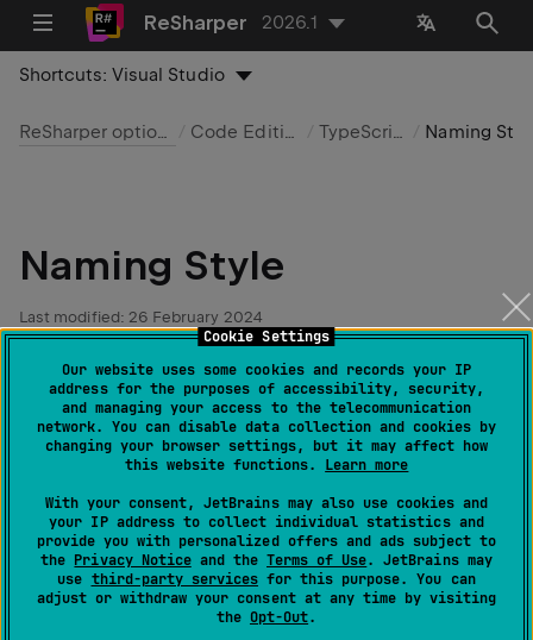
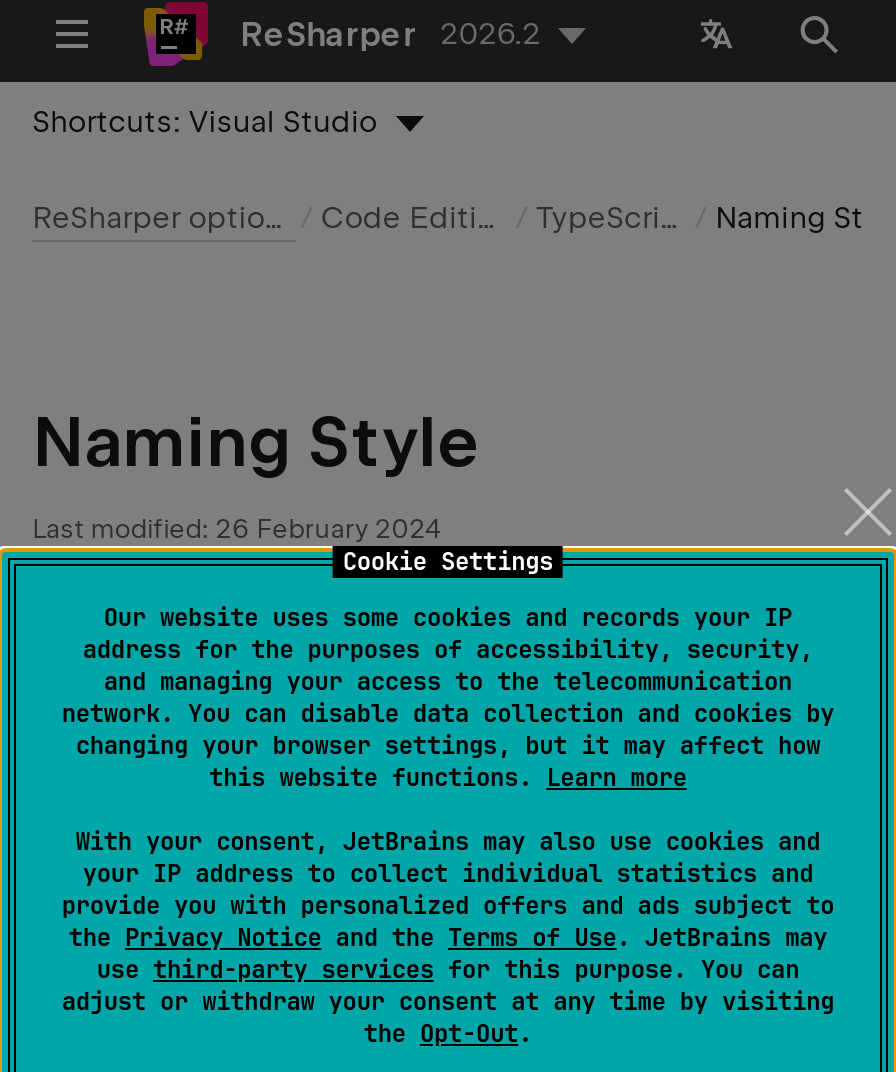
- ReSharper 2026.1
+ ReSharper 2026.2
